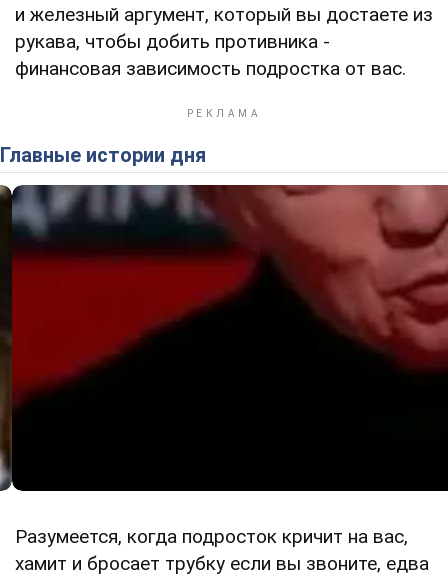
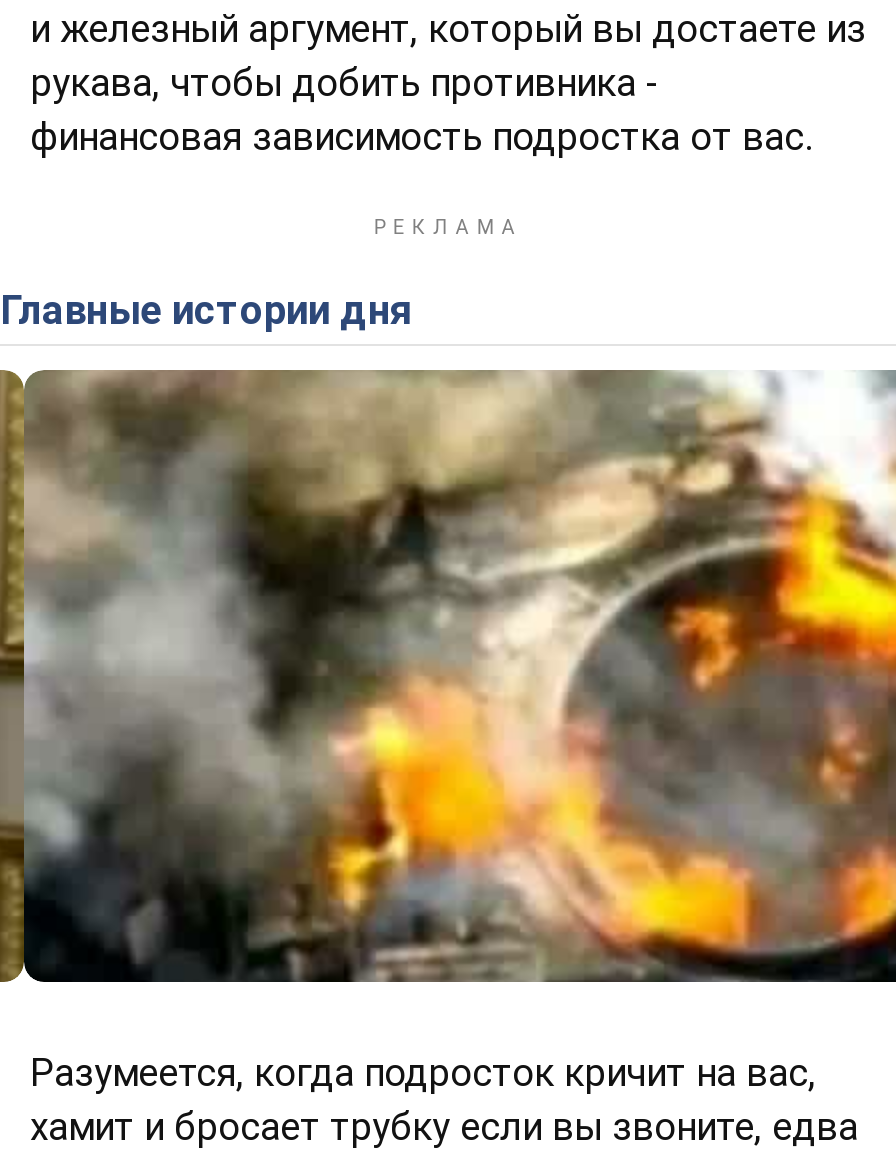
- [image]
+ [image]
